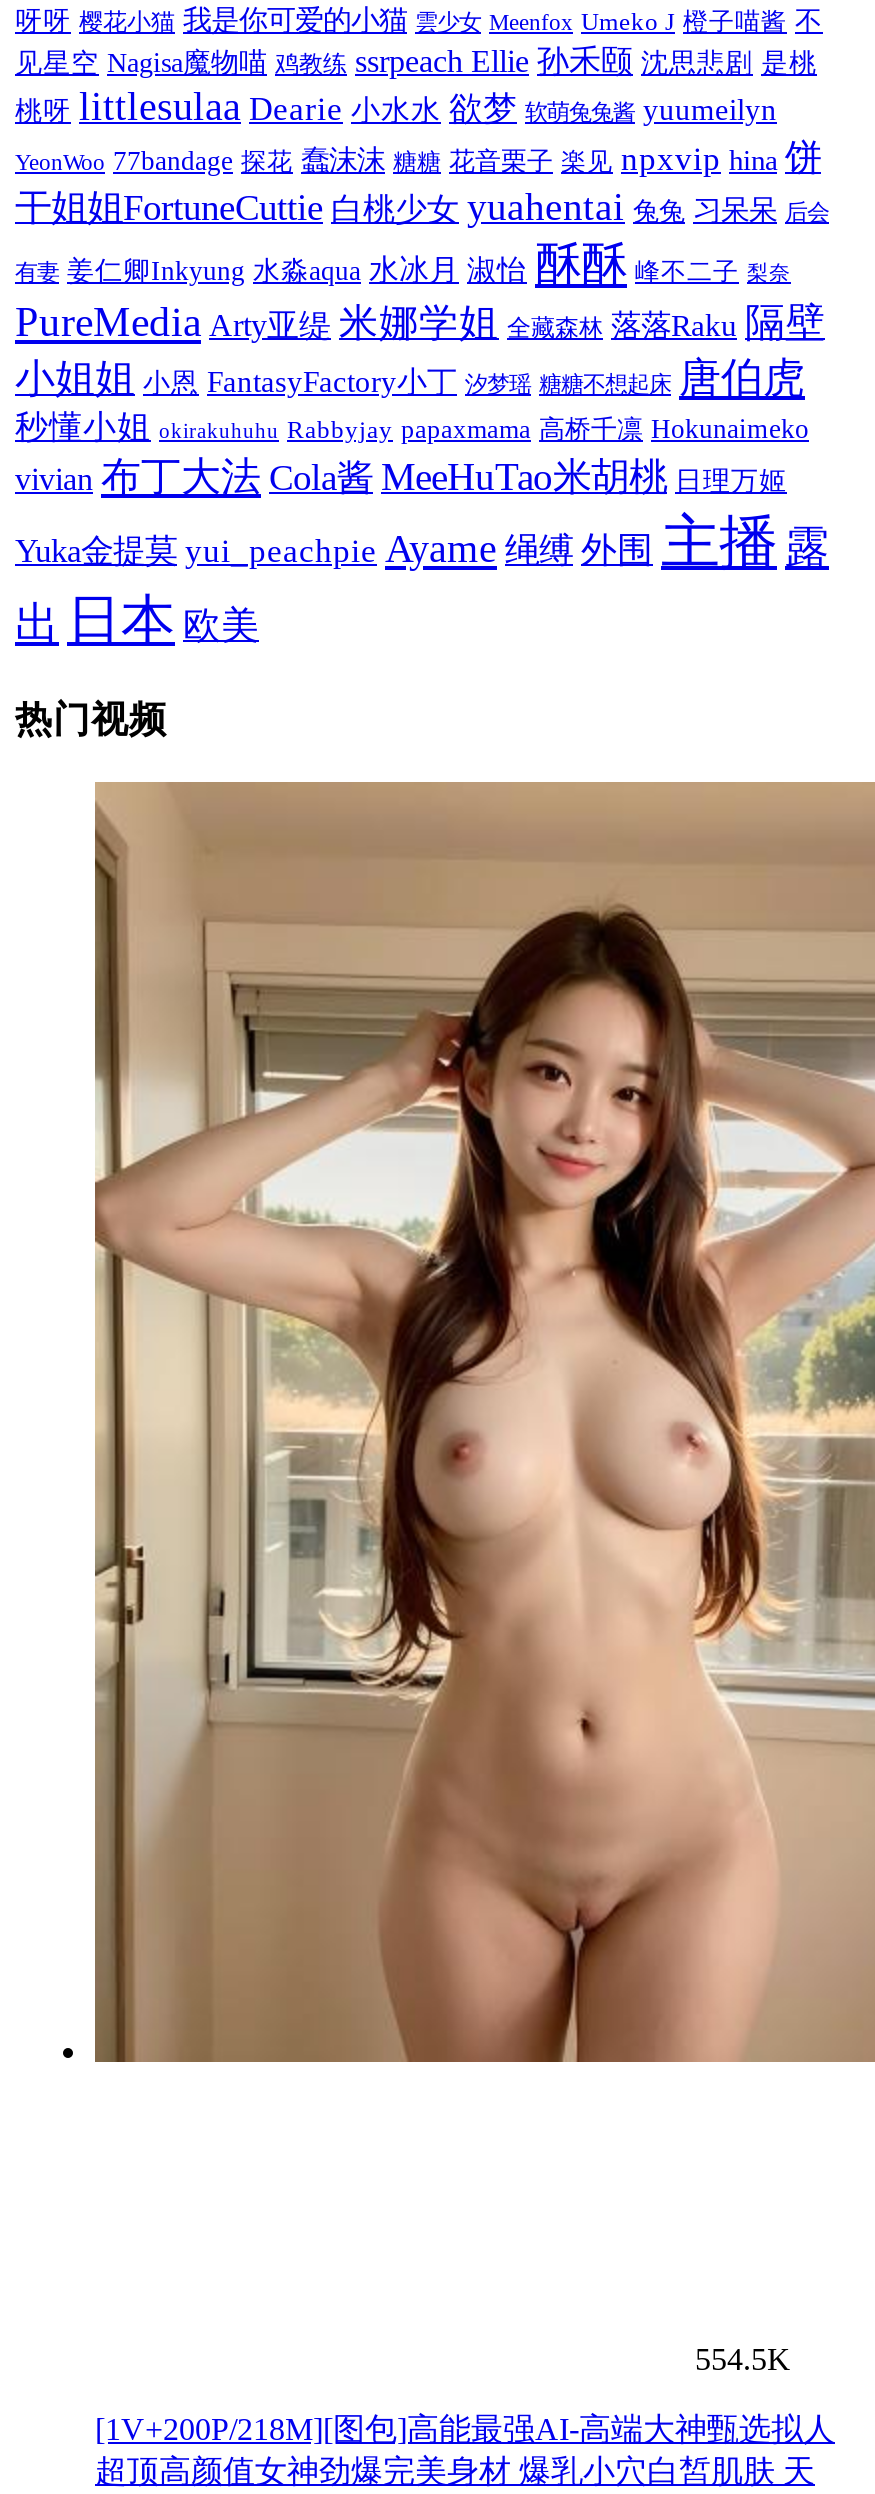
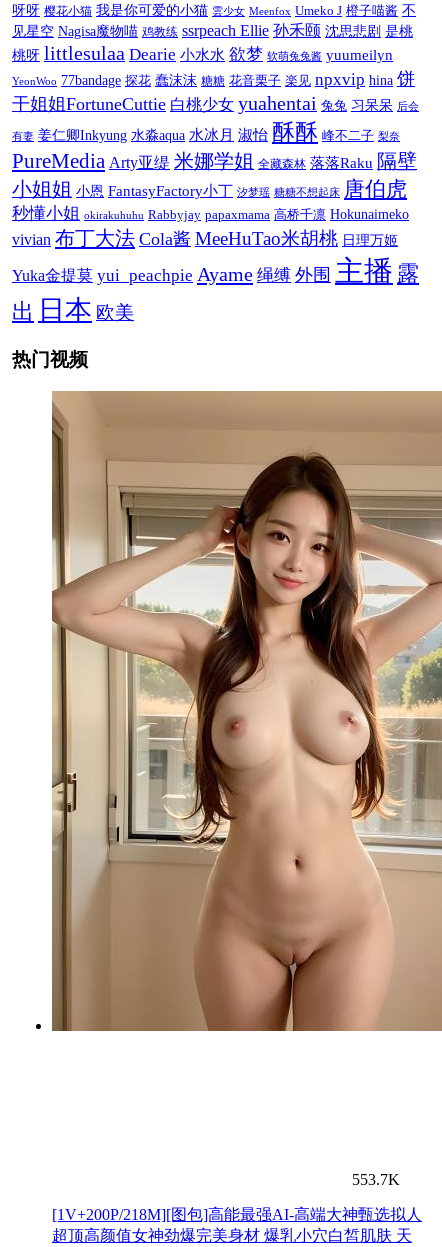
- 554.5K
+ 553.7K
